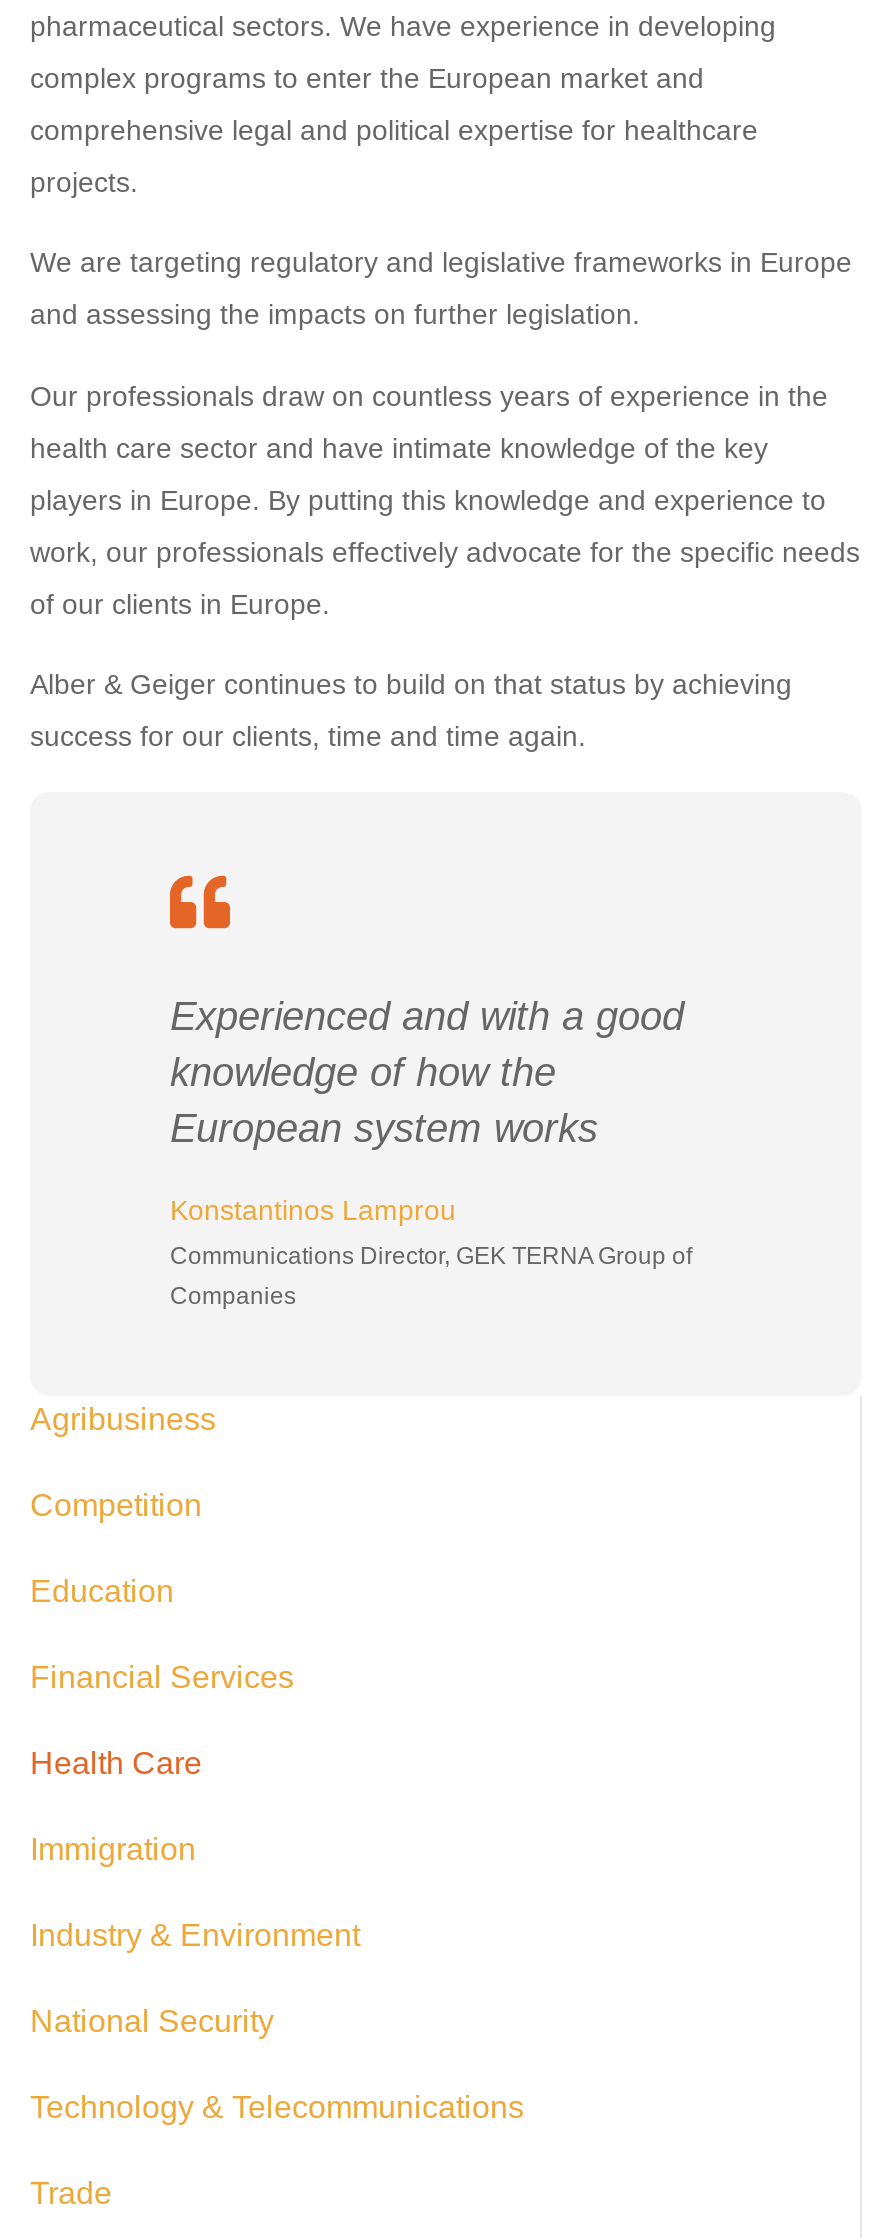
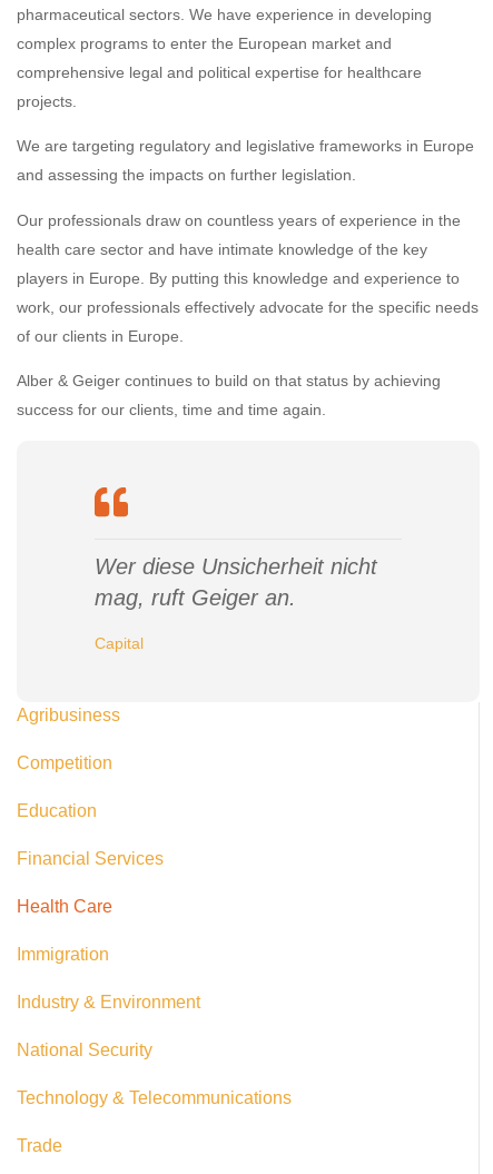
- Experienced and with a good
- knowledge of how the
- European system works
- Konstantinos Lamprou
- Communications Director, GEK TERNA Group of
- Companies
+ Wer diese Unsicherheit nicht
+ mag, ruft Geiger an.
+ Capital
